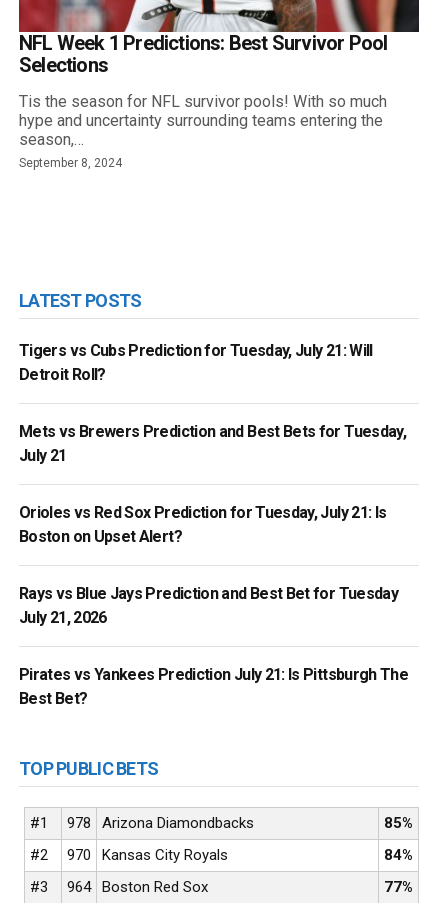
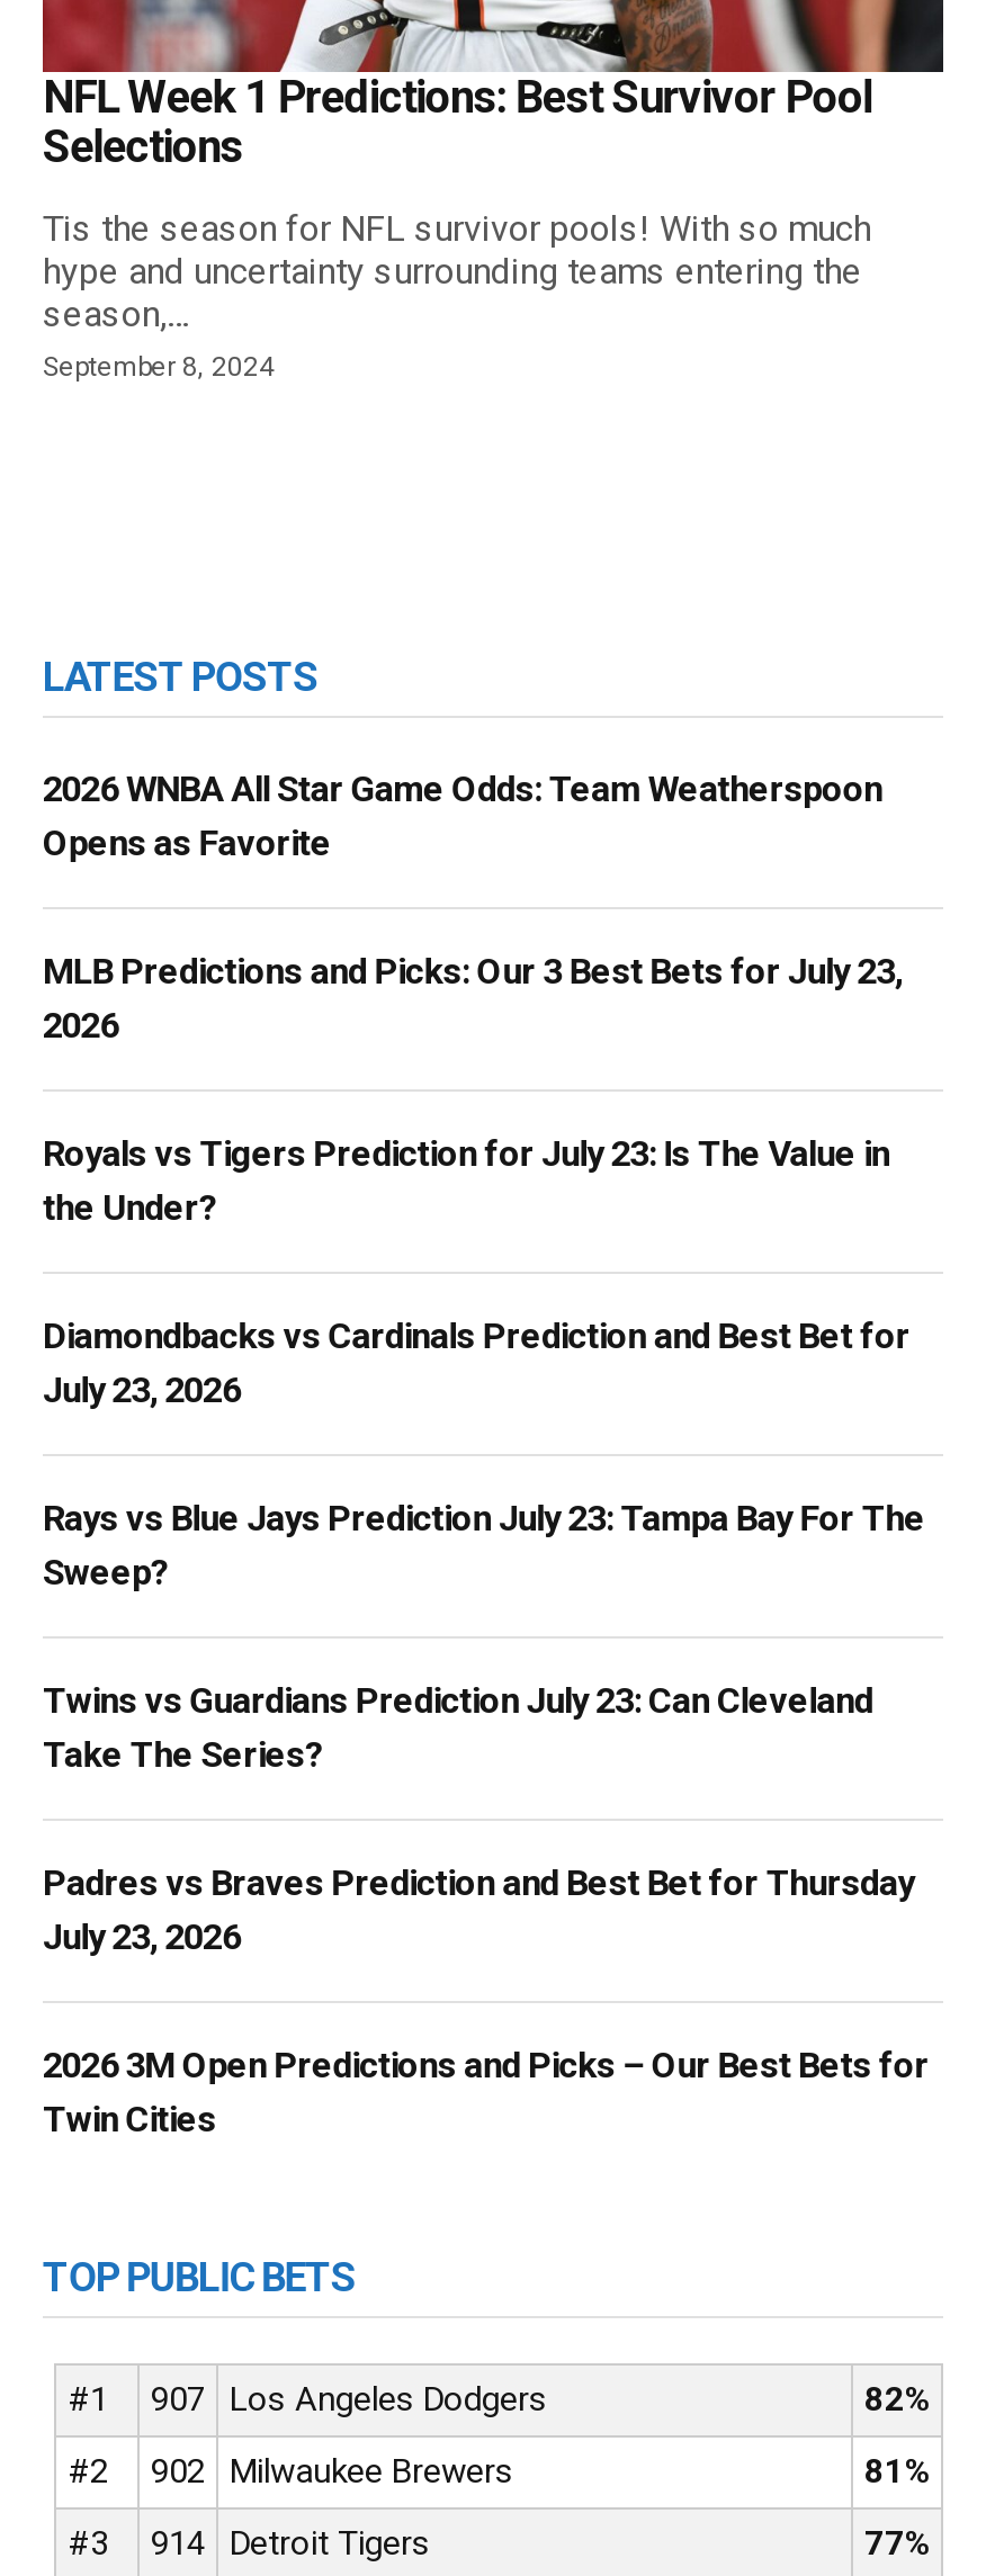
- Tigers vs Cubs Prediction for Tuesday, July 21: Will
- Detroit Roll?
- Mets vs Brewers Prediction and Best Bets for Tuesday,
- July 21
- Orioles vs Red Sox Prediction for Tuesday, July 21: Is
- Boston on Upset Alert?
- Rays vs Blue Jays Prediction and Best Bet for Tuesday
- July 21, 2026
- Pirates vs Yankees Prediction July 21: Is Pittsburgh The
- Best Bet?
+ 2026 WNBA All Star Game Odds: Team Weatherspoon
+ Opens as Favorite
+ MLB Predictions and Picks: Our 3 Best Bets for July 23,
+ 2026
+ Royals vs Tigers Prediction for July 23: Is The Value in
+ the Under?
+ Diamondbacks vs Cardinals Prediction and Best Bet for
+ July 23, 2026
+ Rays vs Blue Jays Prediction July 23: Tampa Bay For The
+ Sweep?
+ Twins vs Guardians Prediction July 23: Can Cleveland
+ Take The Series?
+ Padres vs Braves Prediction and Best Bet for Thursday
+ July 23, 2026
+ 2026 3M Open Predictions and Picks – Our Best Bets for
+ Twin Cities

- 978
- Arizona Diamondbacks
- 85%
+ 907
+ Los Angeles Dodgers
+ 82%

- 970
- Kansas City Royals
- 84%
+ 902
+ Milwaukee Brewers
+ 81%

- 964
- Boston Red Sox
+ 914
+ Detroit Tigers
